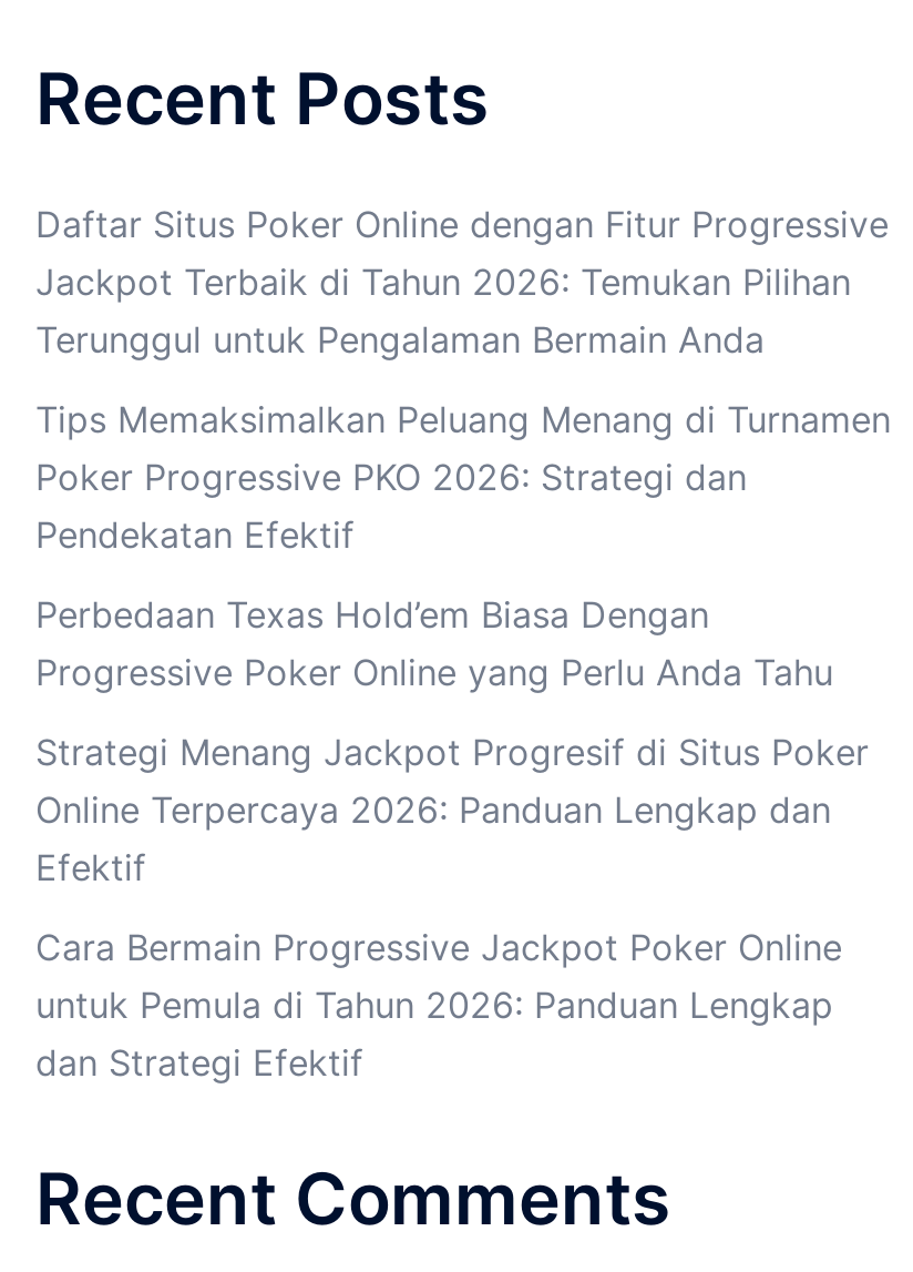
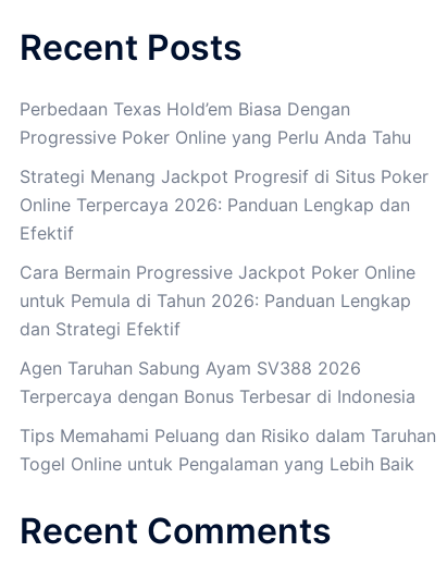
- Daftar Situs Poker Online dengan Fitur Progressive
- Jackpot Terbaik di Tahun 2026: Temukan Pilihan
- Terunggul untuk Pengalaman Bermain Anda
- Tips Memaksimalkan Peluang Menang di Turnamen
- Poker Progressive PKO 2026: Strategi dan
- Pendekatan Efektif

moved up: Perbedaan Texas Hold’em Biasa Dengan | Progressive Poker Online yang Perlu Anda Tahu | Strategi Menang Jackpot Progresif di Situs Poker | Online Terpercaya 2026: Panduan Lengkap dan | Efektif | Cara Bermain Progressive Jackpot Poker Online | untuk Pemula di Tahun 2026: Panduan Lengkap | dan Strategi Efektif

+ Agen Taruhan Sabung Ayam SV388 2026
+ Terpercaya dengan Bonus Terbesar di Indonesia
+ Tips Memahami Peluang dan Risiko dalam Taruhan
+ Togel Online untuk Pengalaman yang Lebih Baik
